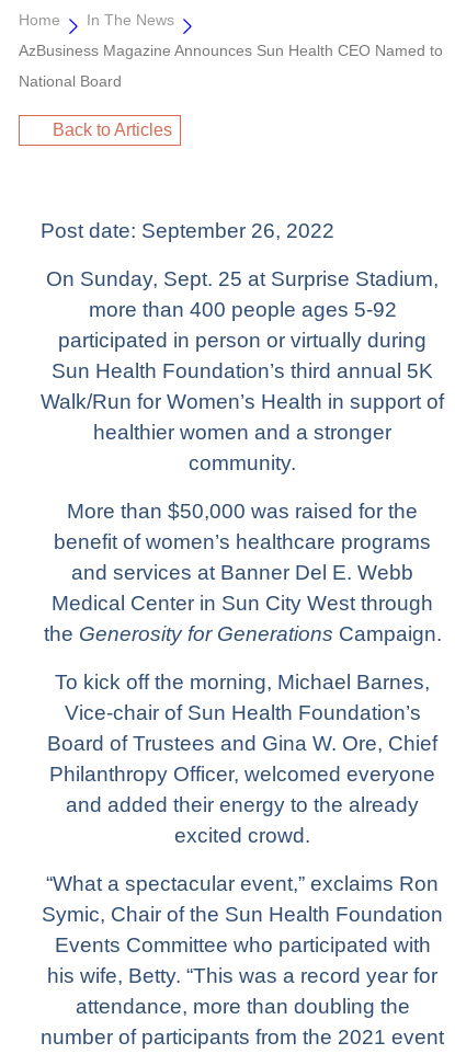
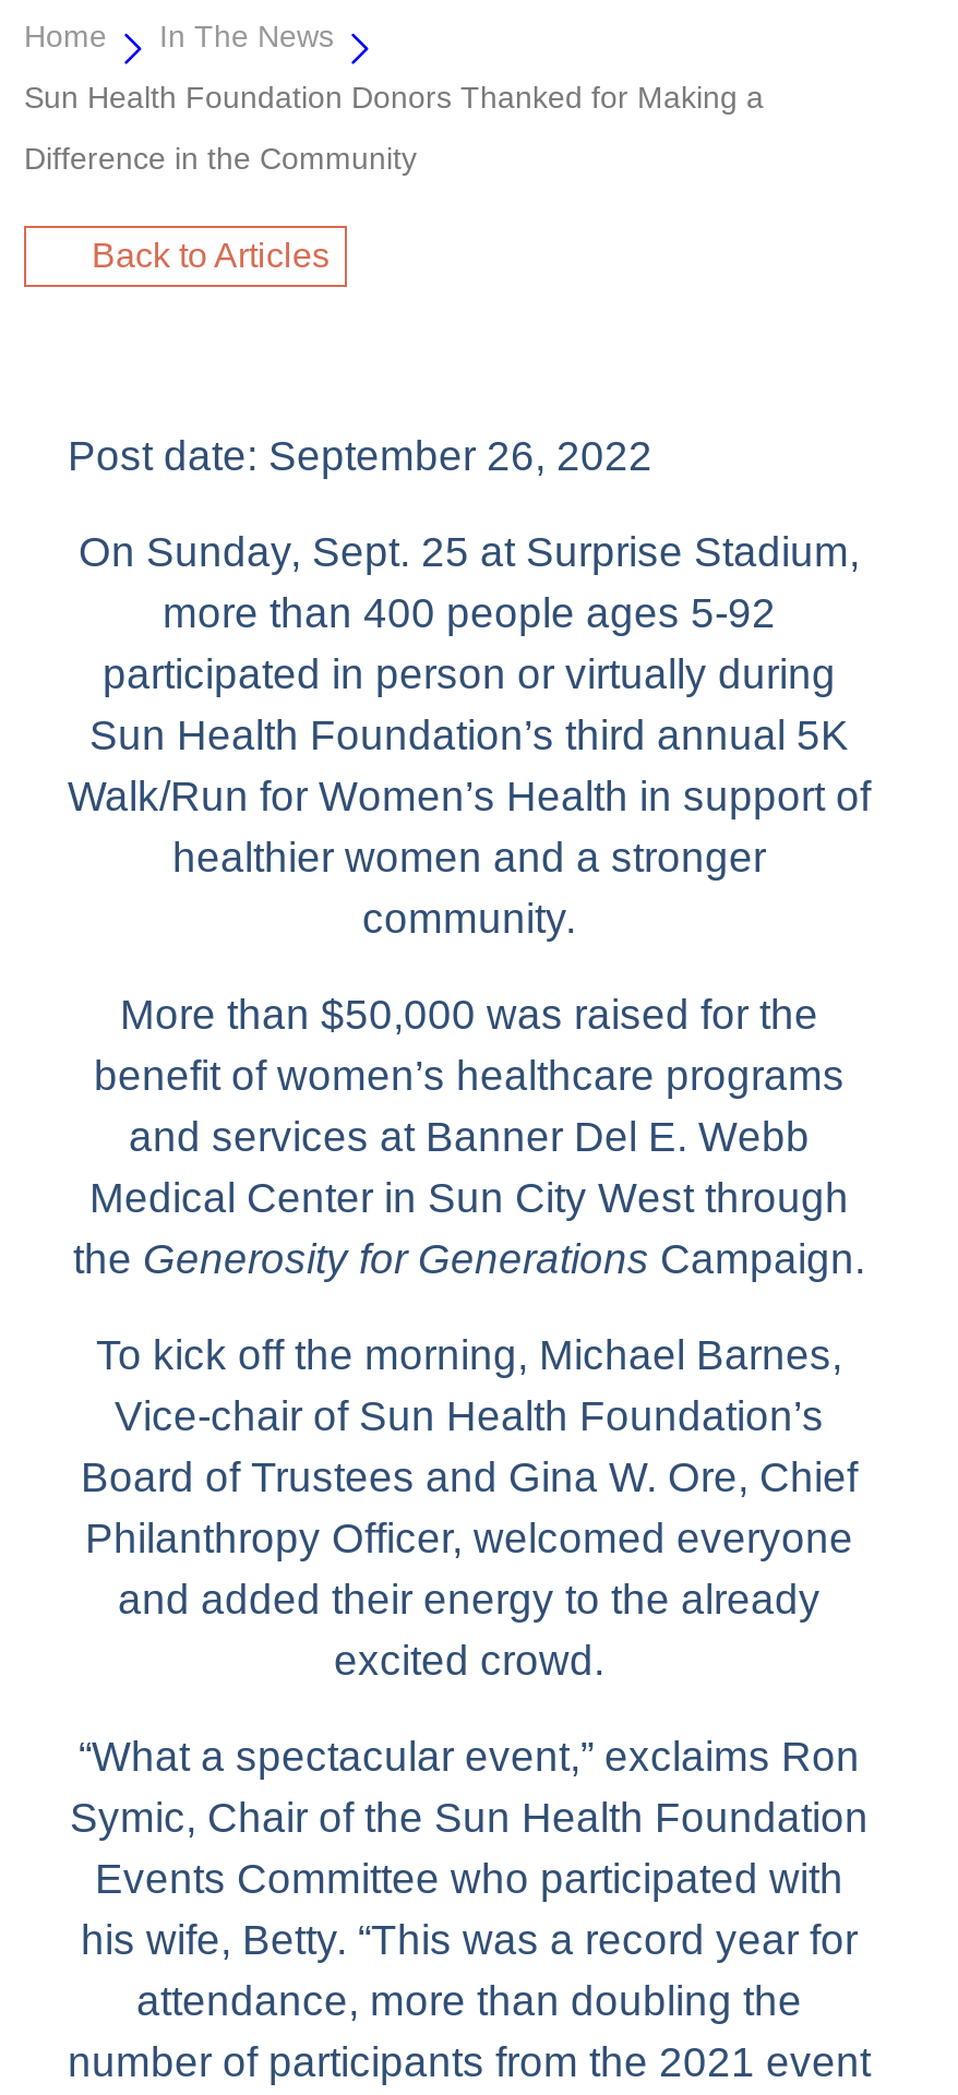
- AzBusiness Magazine Announces Sun Health CEO Named to
+ Sun Health Foundation Donors Thanked for Making a

- National Board
+ Difference in the Community
